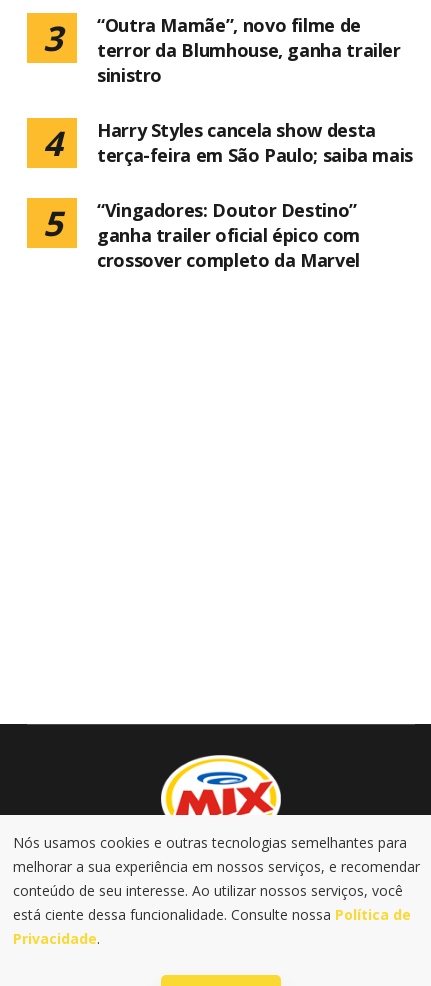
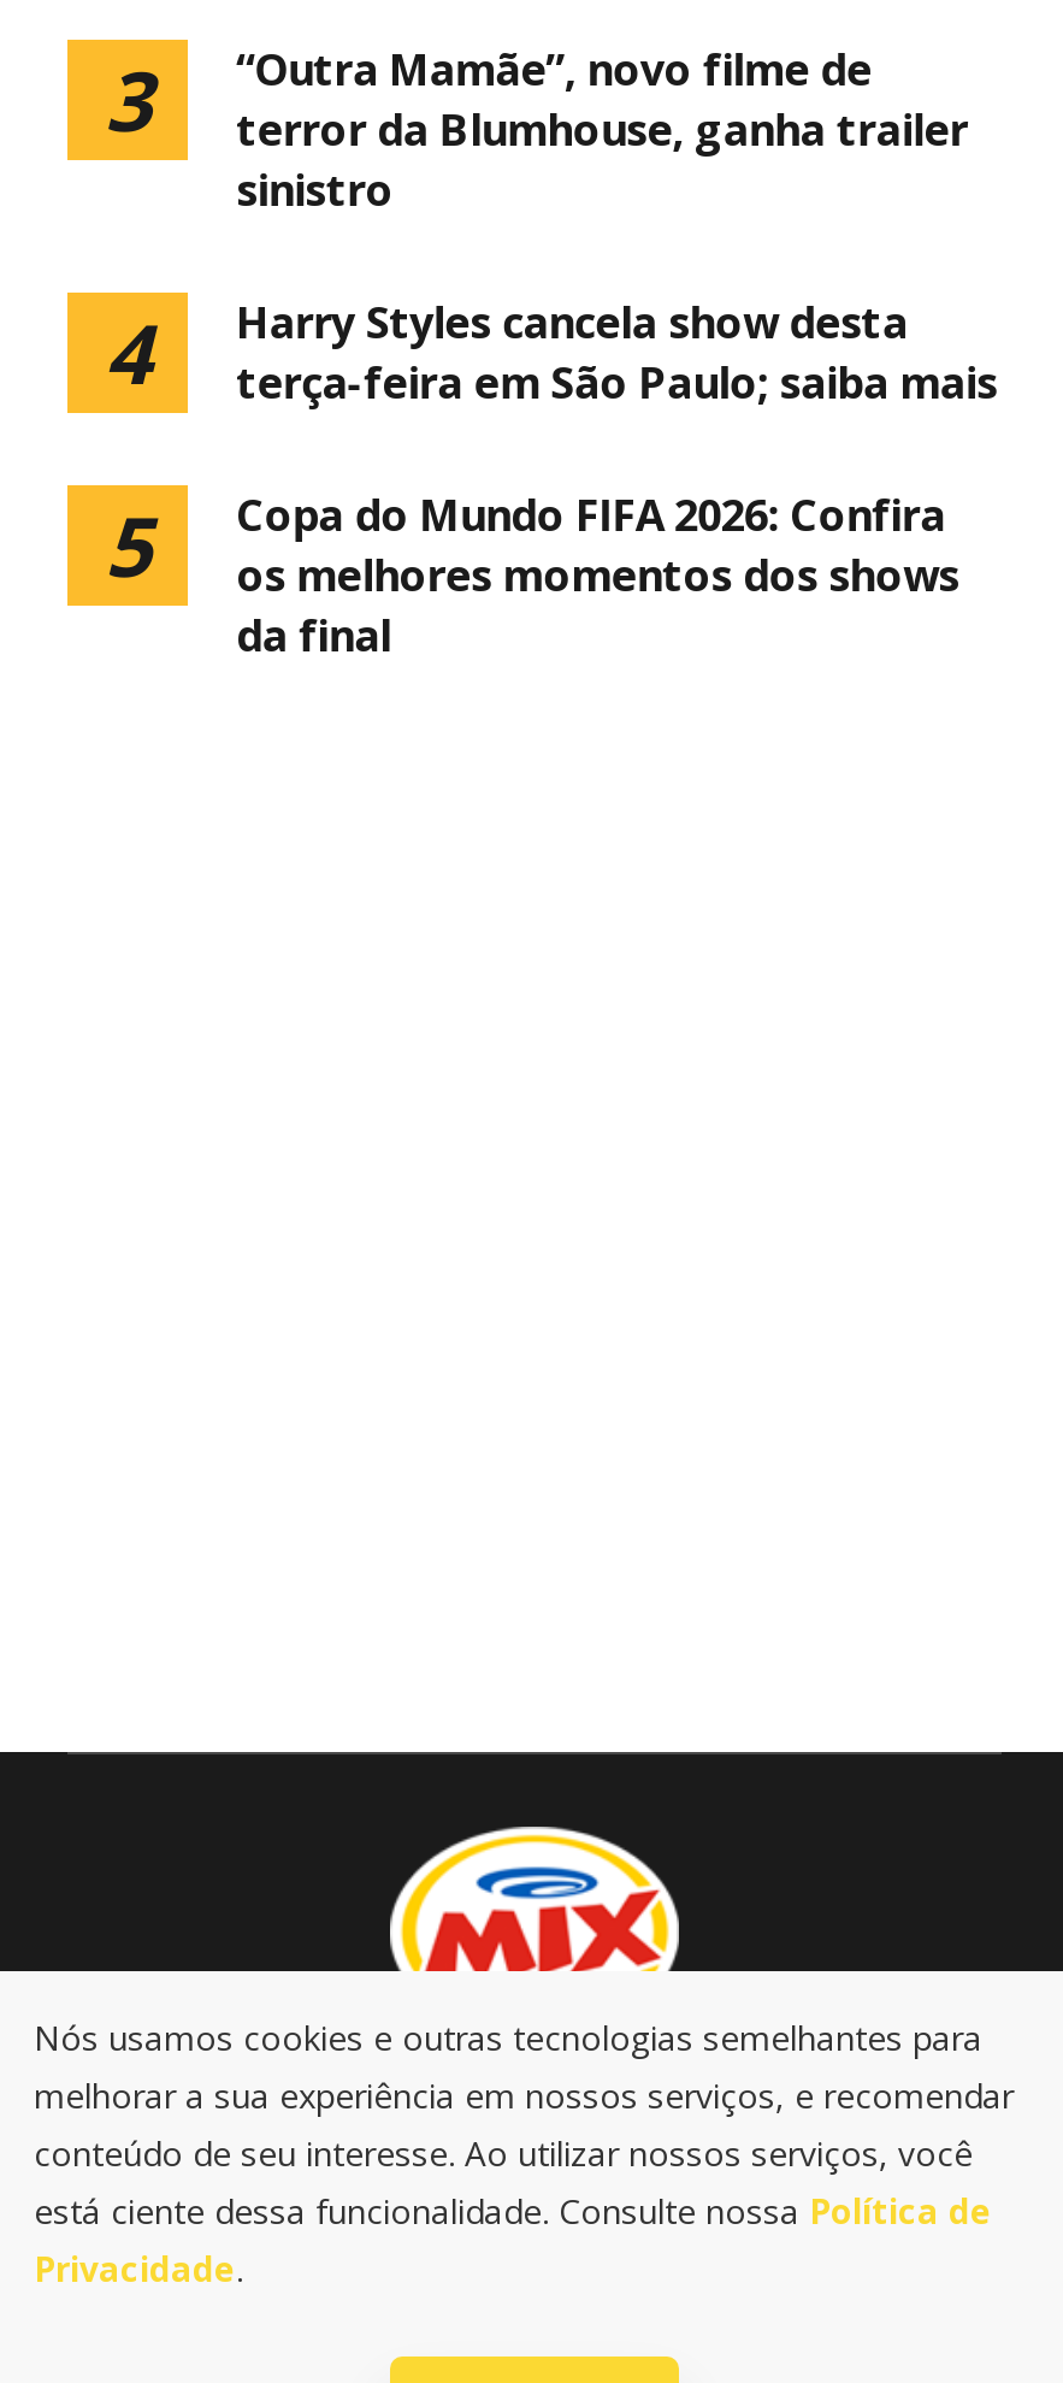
- “Vingadores: Doutor Destino”
- ganha trailer oficial épico com
- crossover completo da Marvel
+ Copa do Mundo FIFA 2026: Confira
+ os melhores momentos dos shows
+ da final
